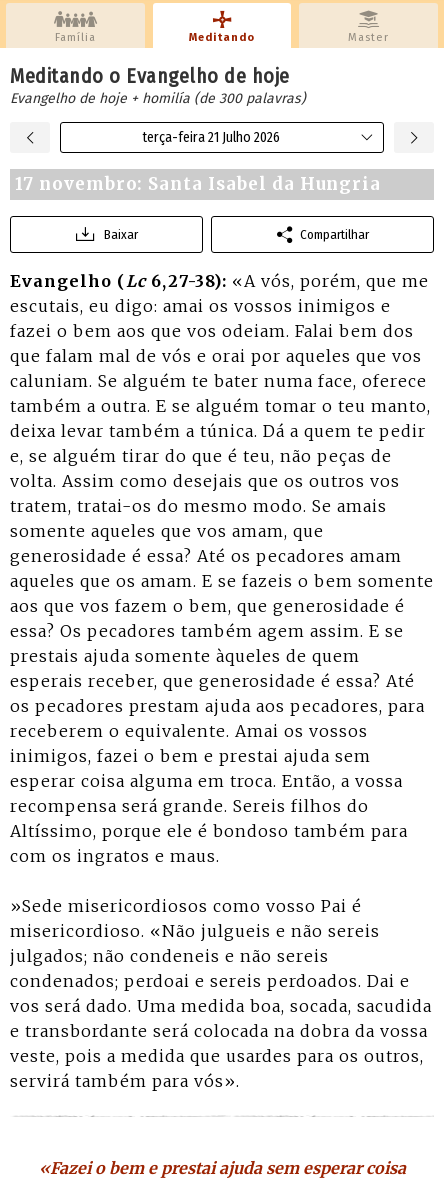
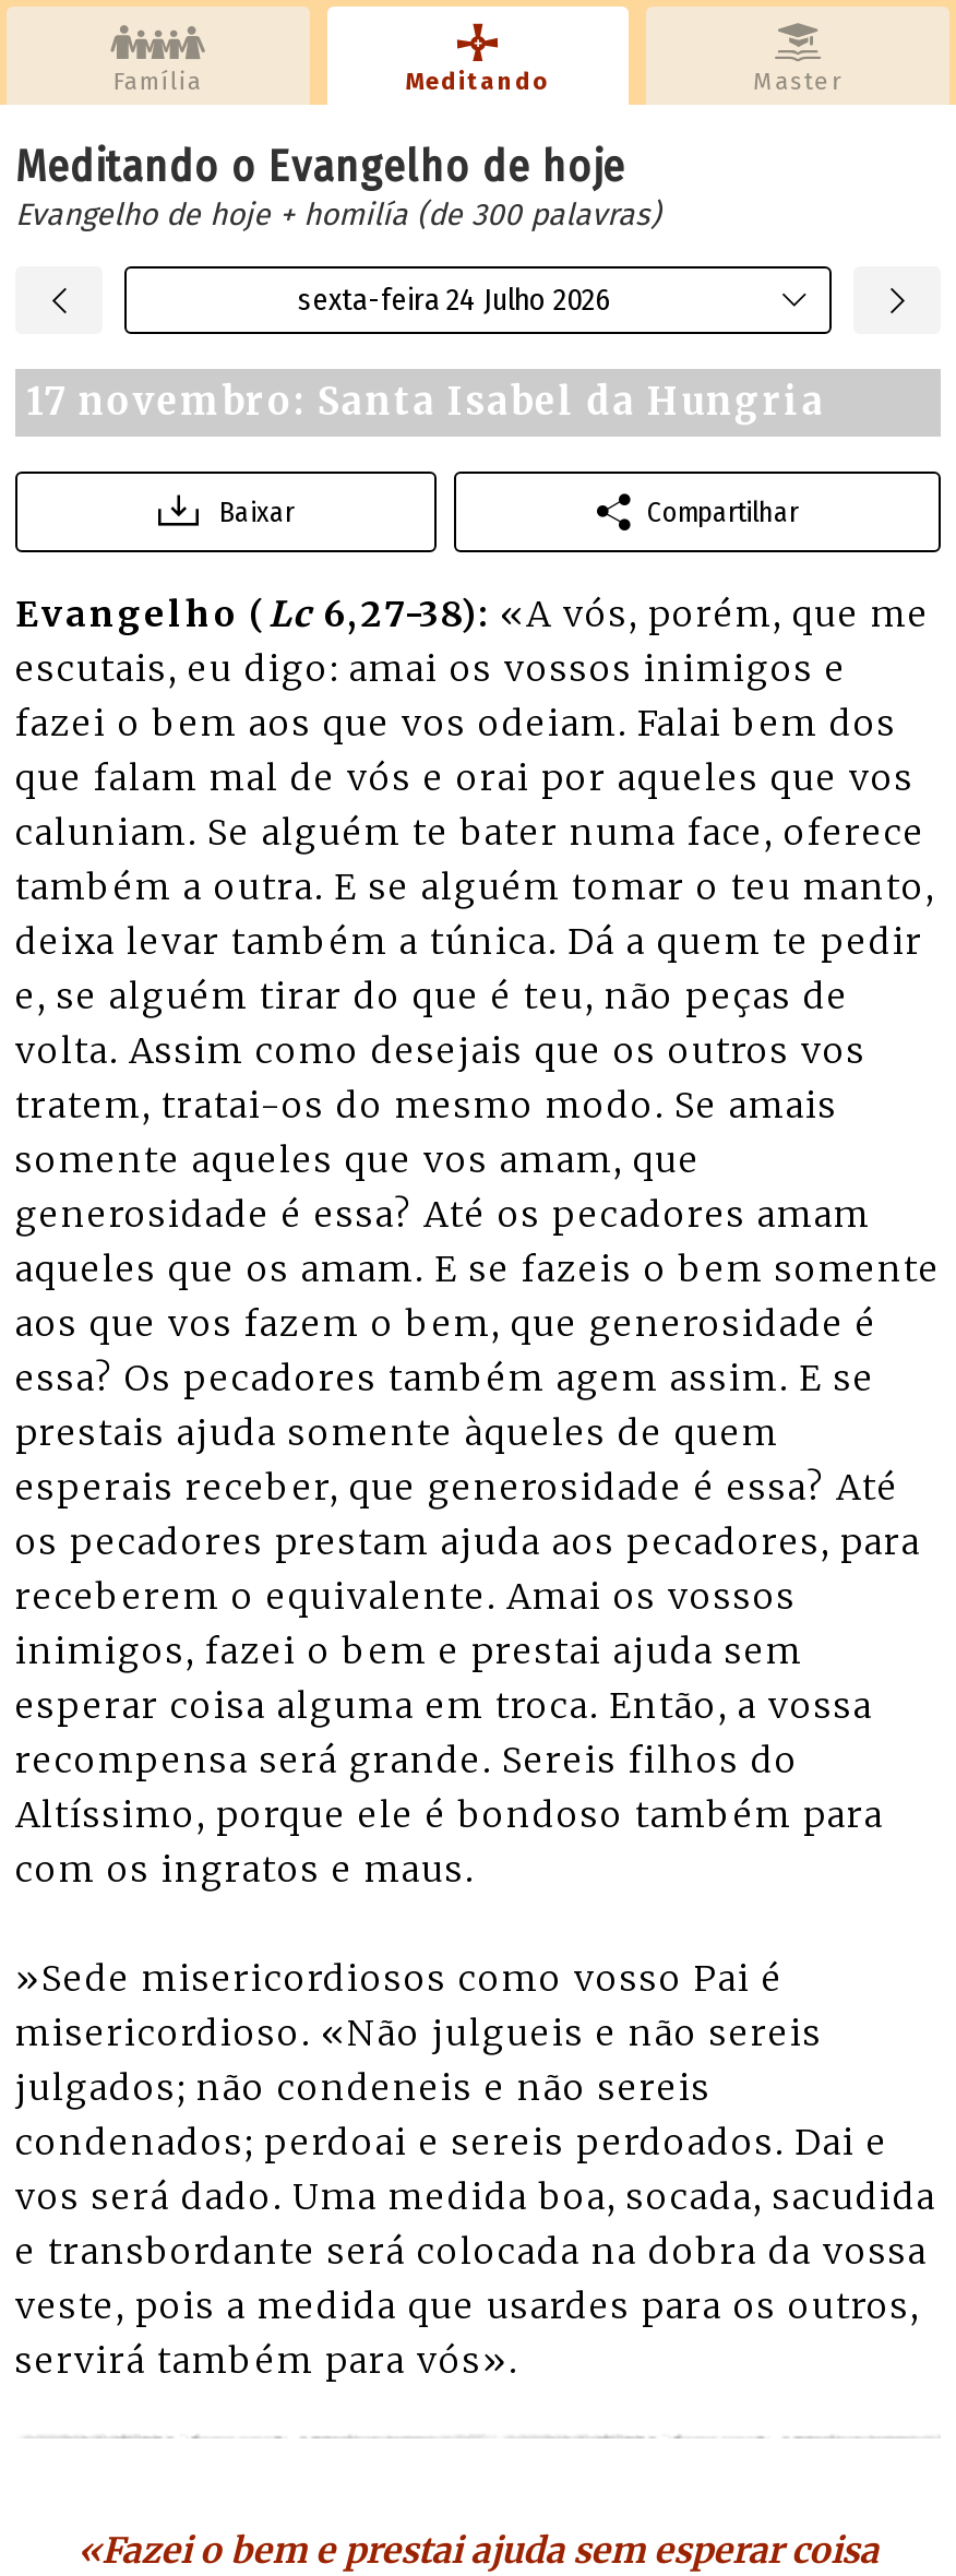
- terça-feira 21 Julho 2026
+ sexta-feira 24 Julho 2026
